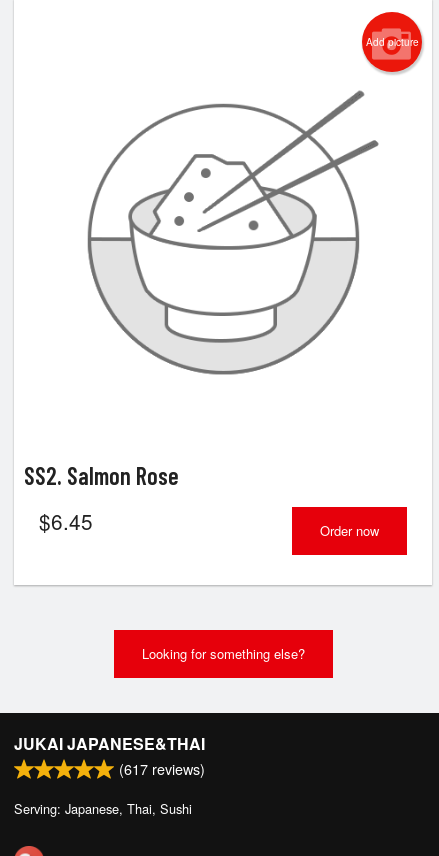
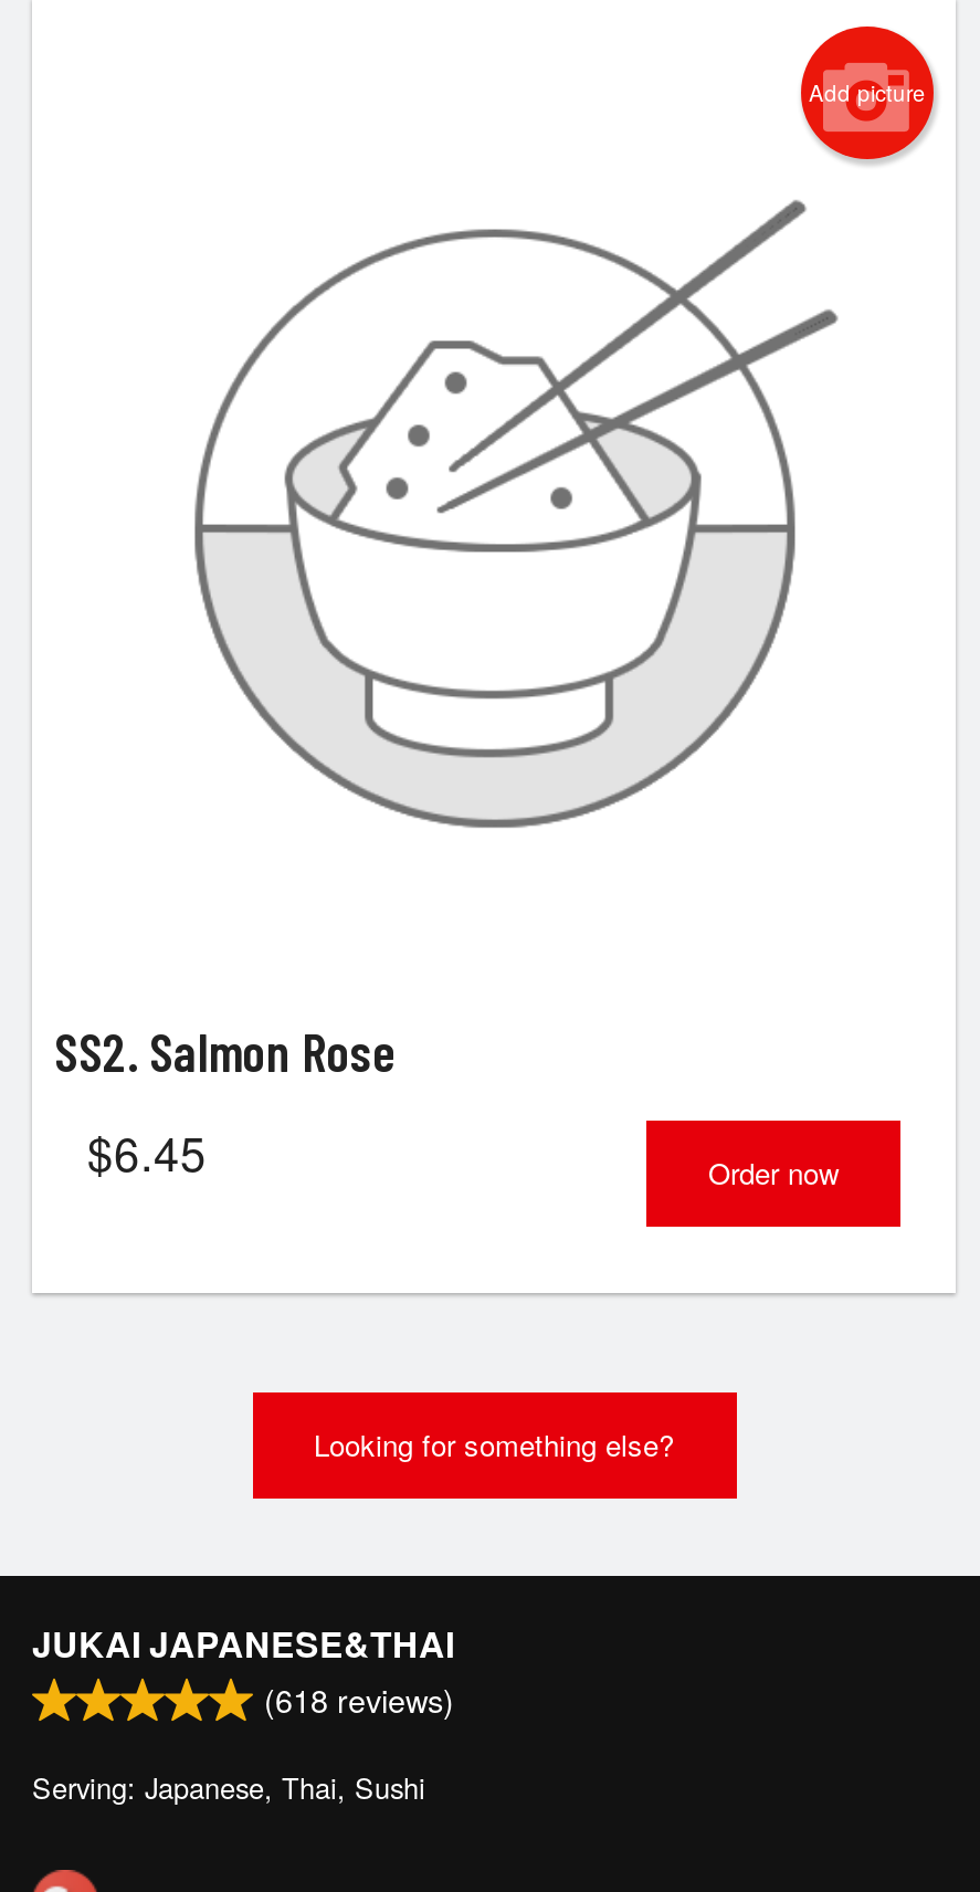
- (617 reviews)
+ (618 reviews)
